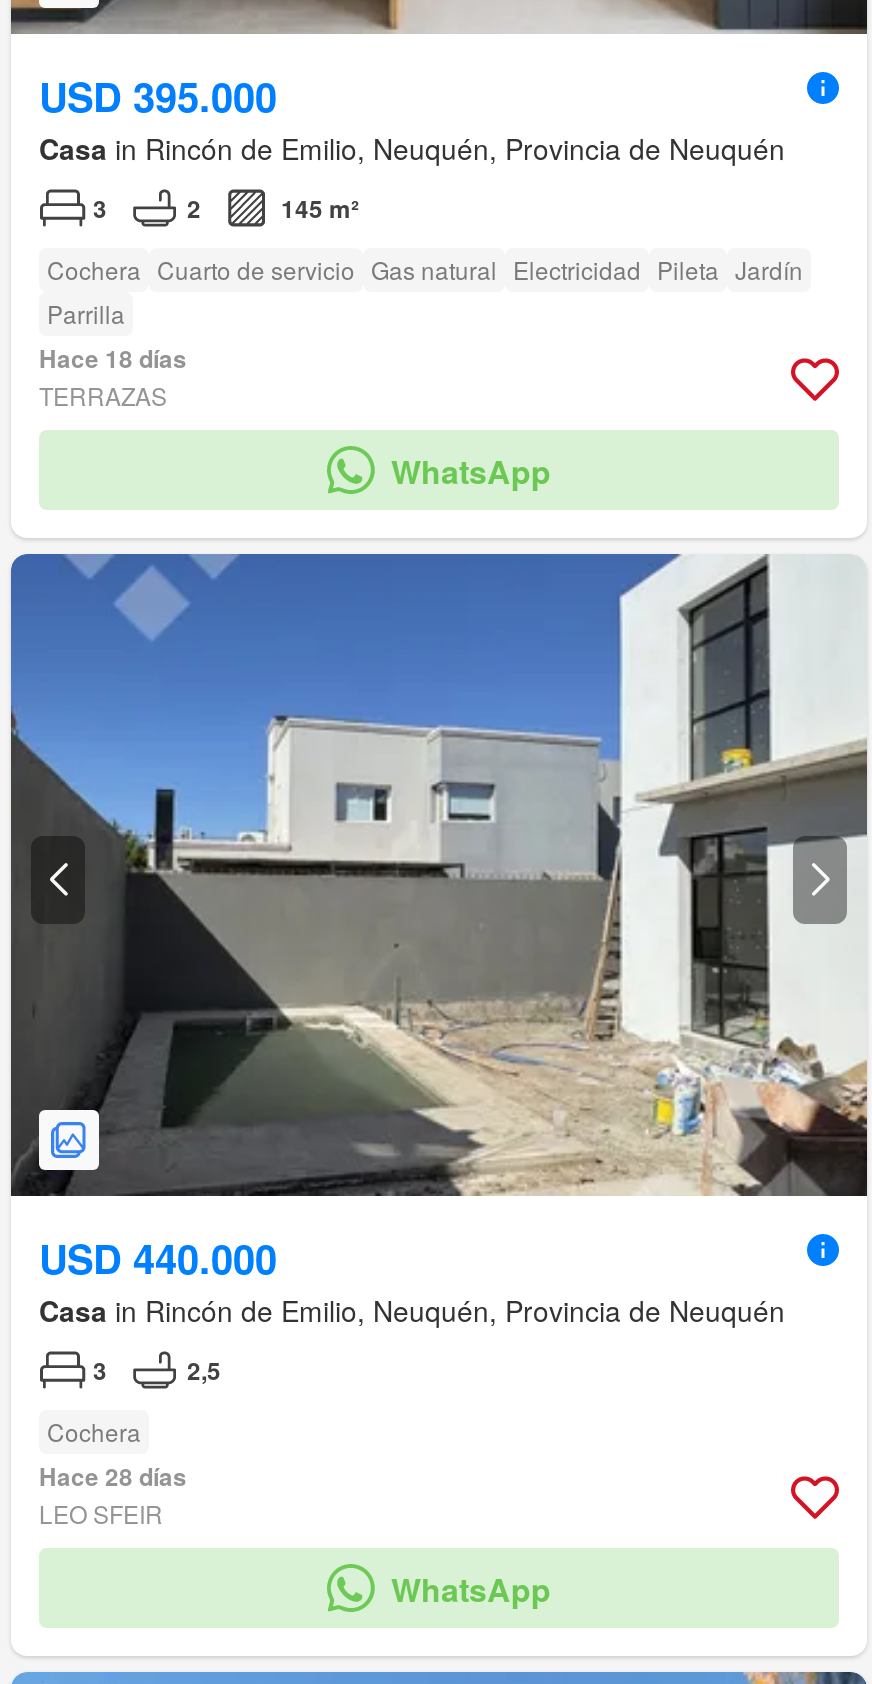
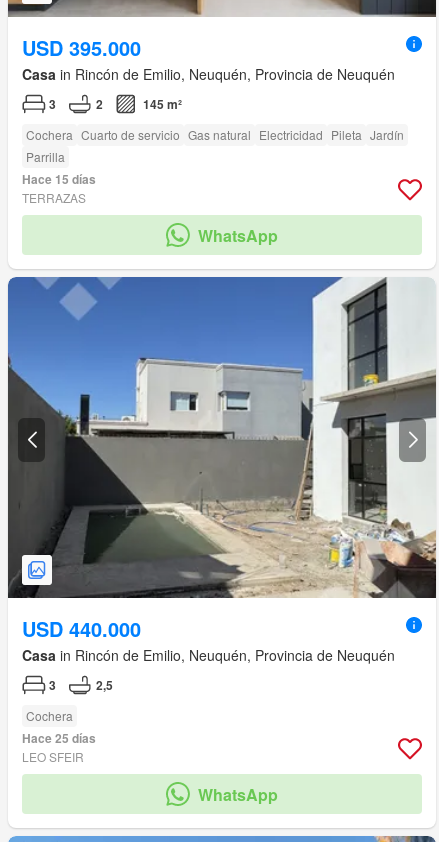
- Hace 18 días
+ Hace 15 días

- Hace 28 días
+ Hace 25 días
